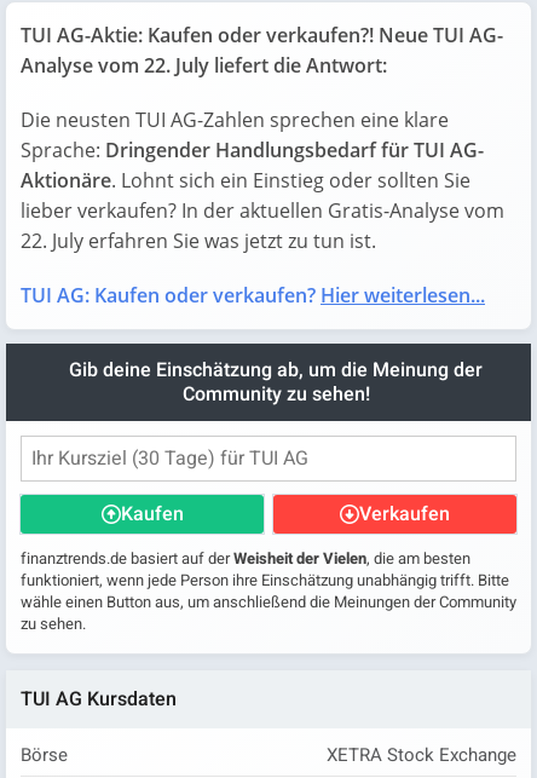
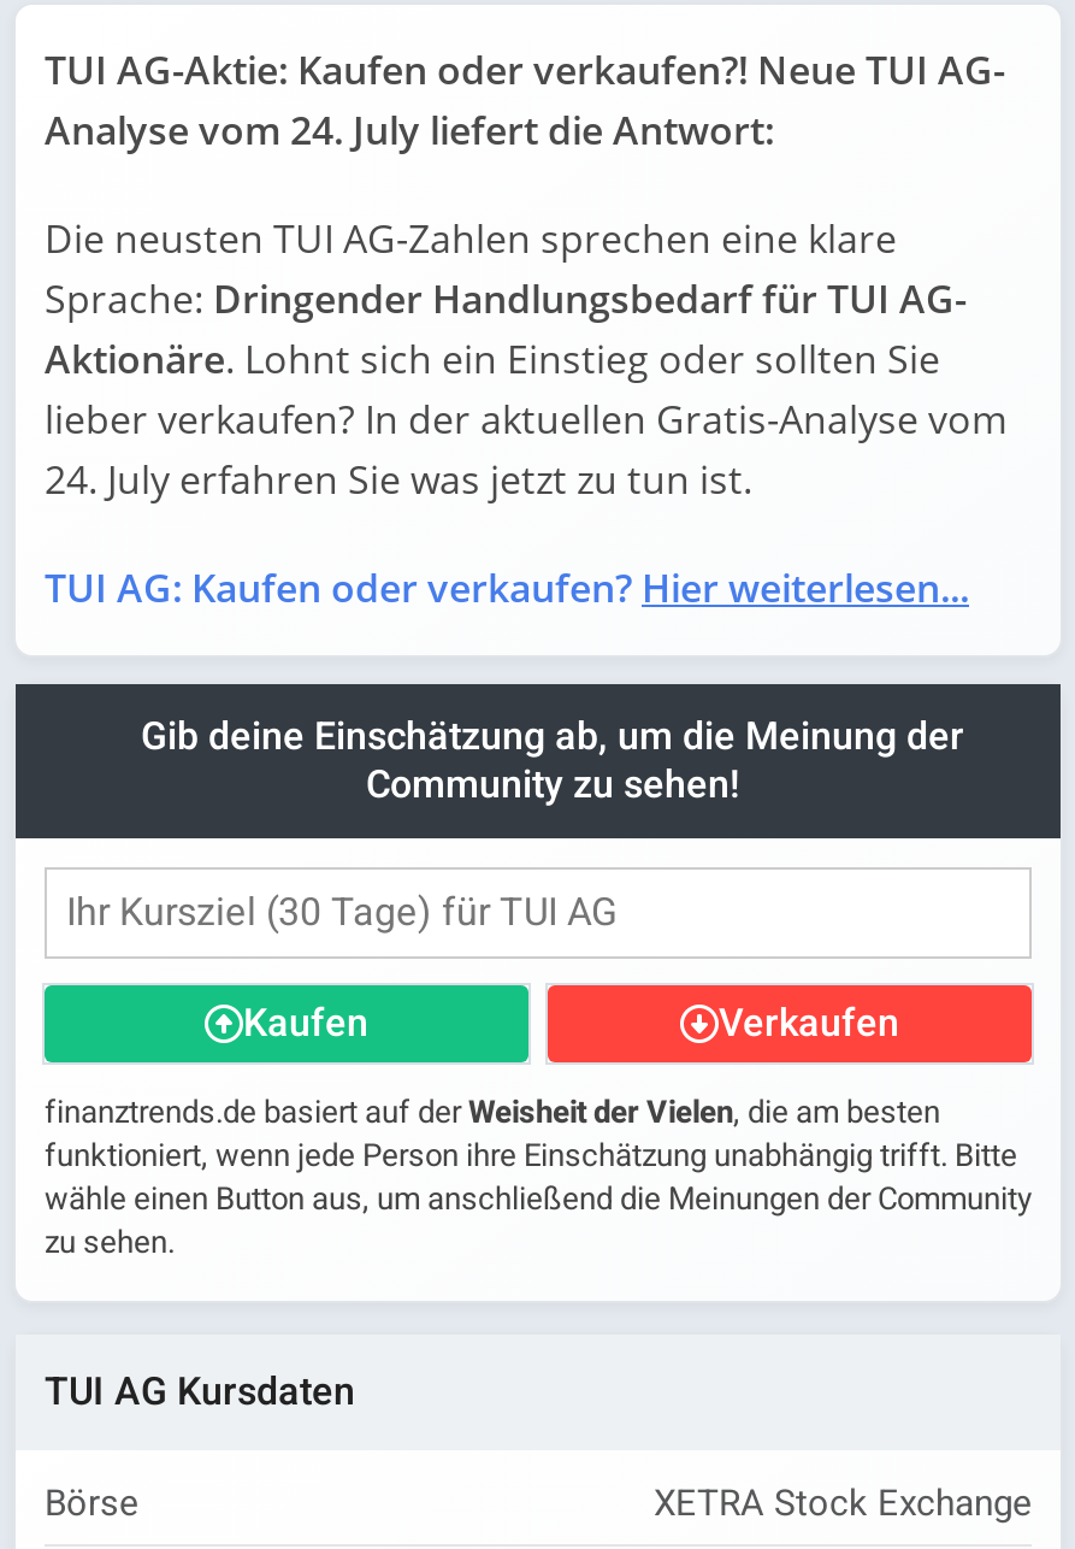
- Analyse vom 22. July liefert die Antwort:
+ Analyse vom 24. July liefert die Antwort:

- 22. July erfahren Sie was jetzt zu tun ist.
+ 24. July erfahren Sie was jetzt zu tun ist.
